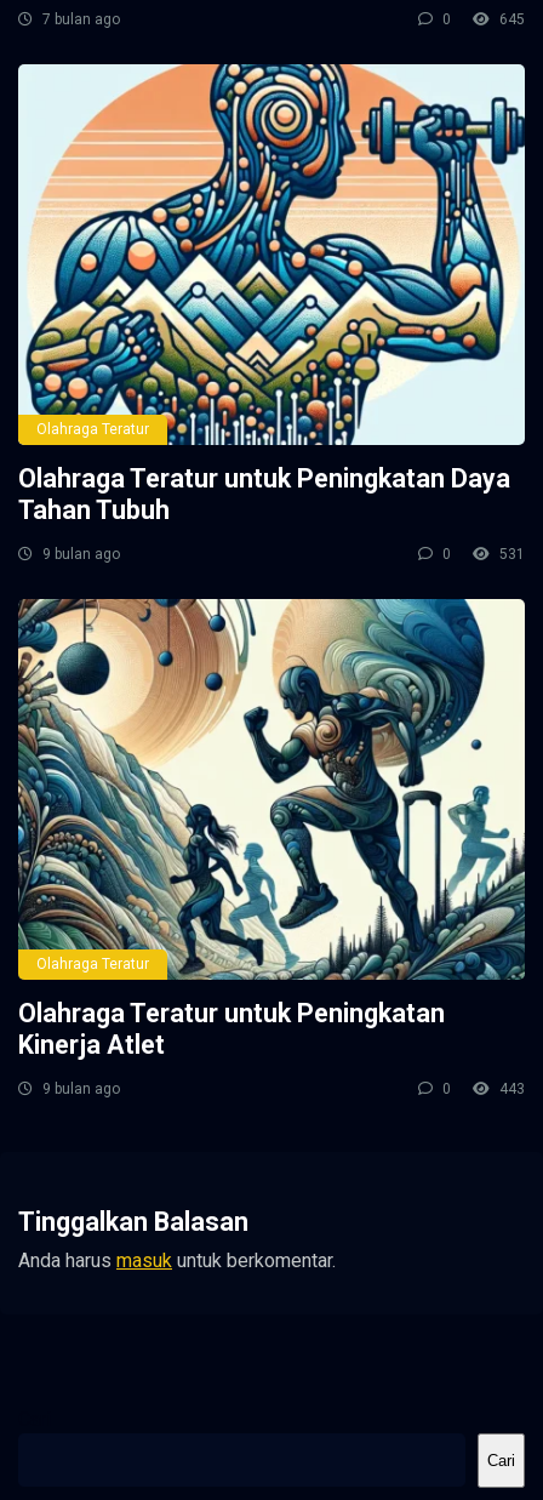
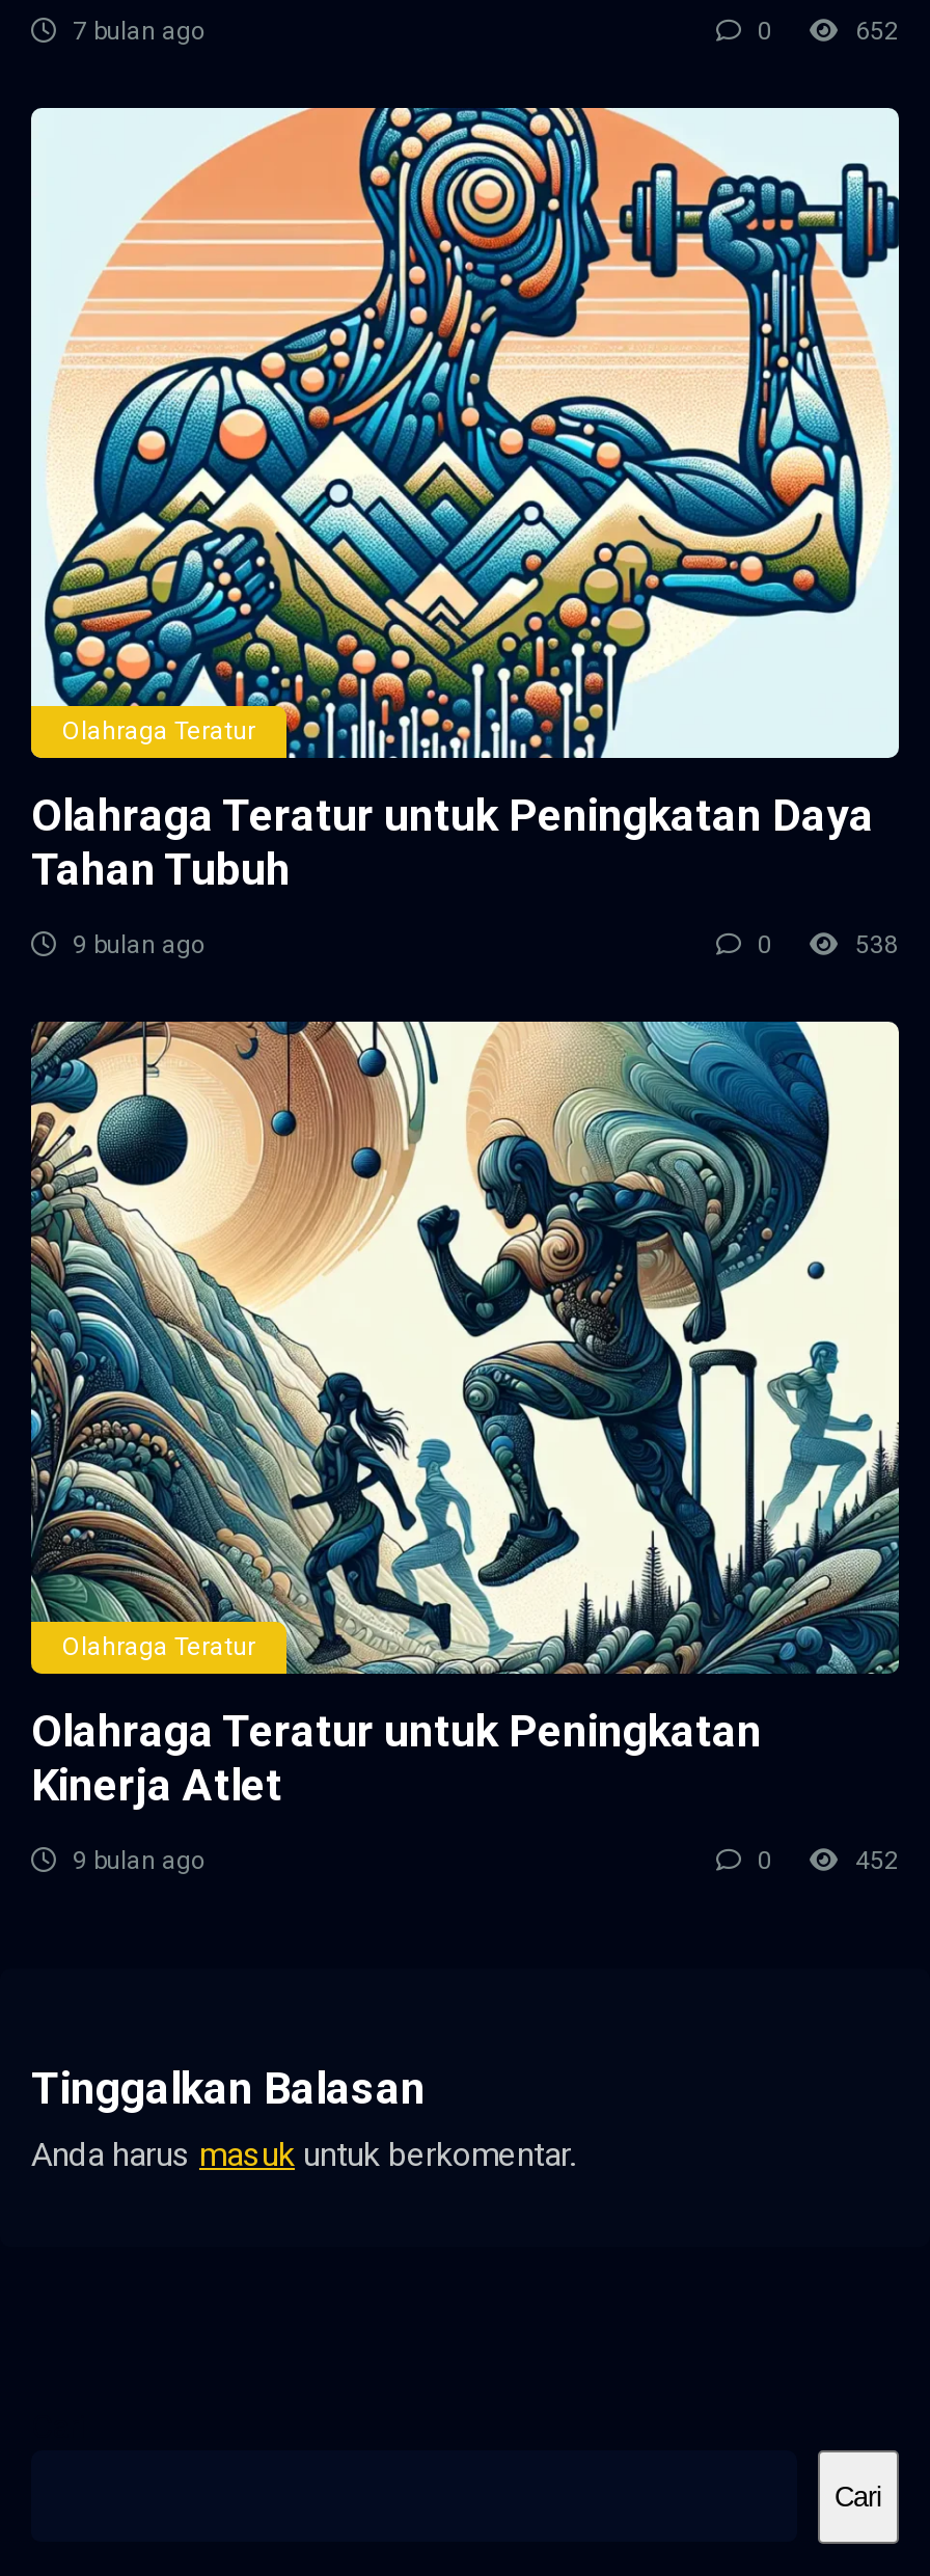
- 645
+ 652

- 531
+ 538

- 443
+ 452
